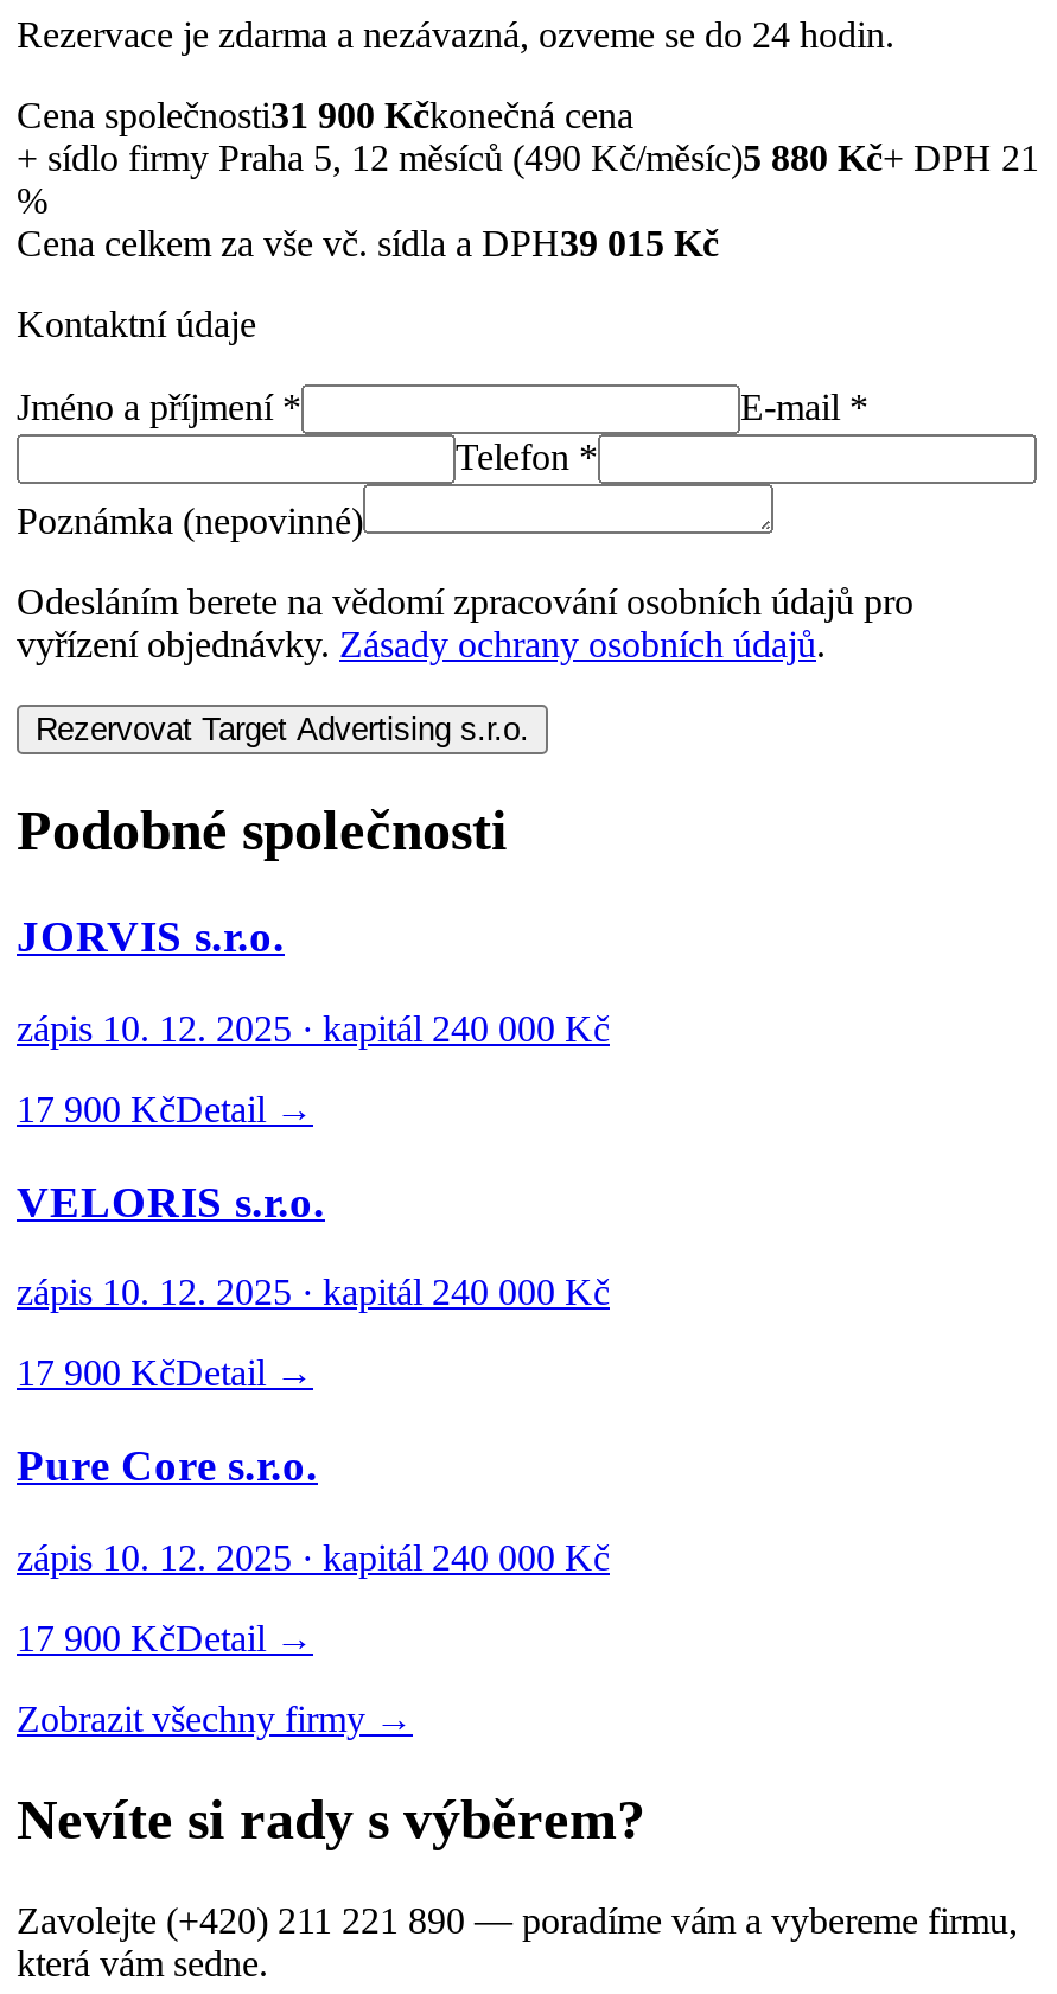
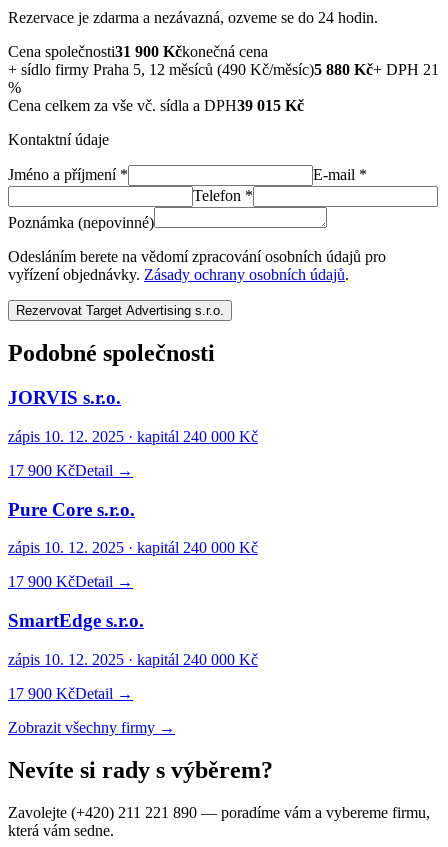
- VELORIS s.r.o.

+ SmartEdge s.r.o.

moved up: Pure Core s.r.o.
